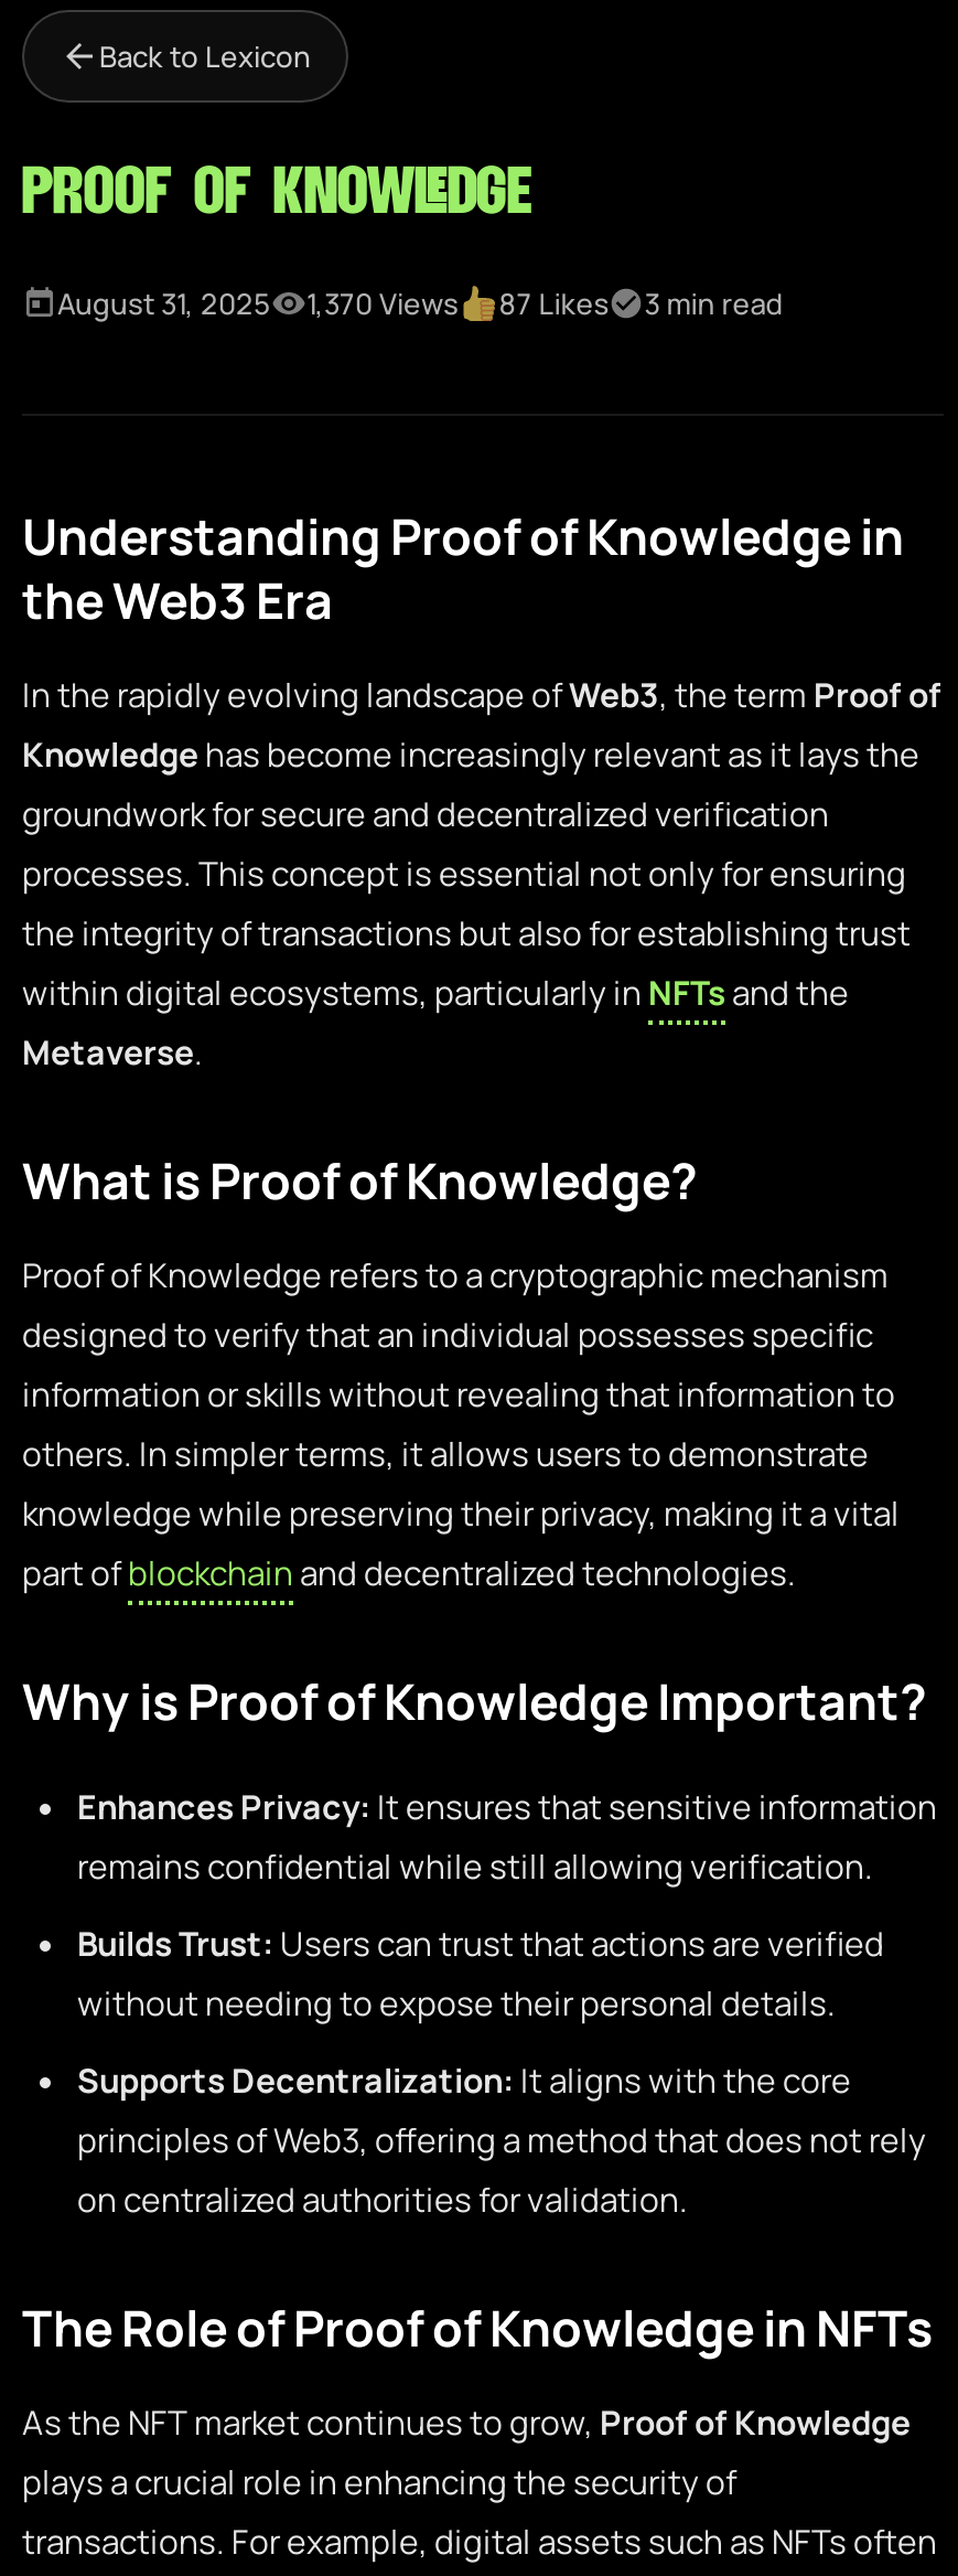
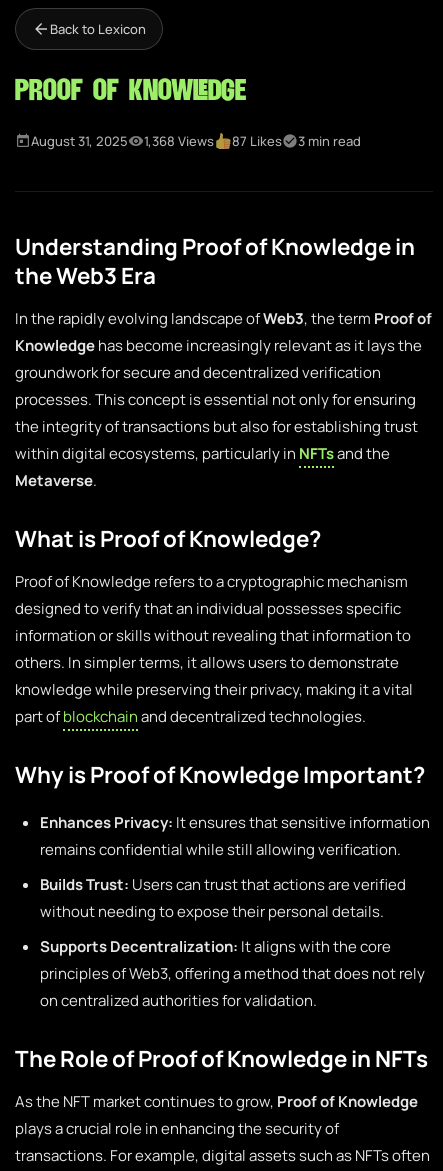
- August 31, 2025 1,370 Views 87 Likes 3 min read
+ August 31, 2025 1,368 Views 87 Likes 3 min read
